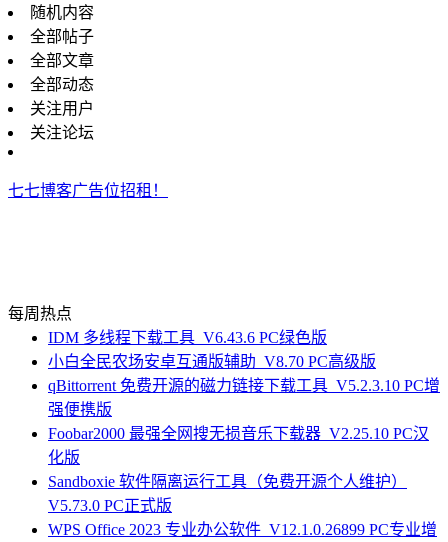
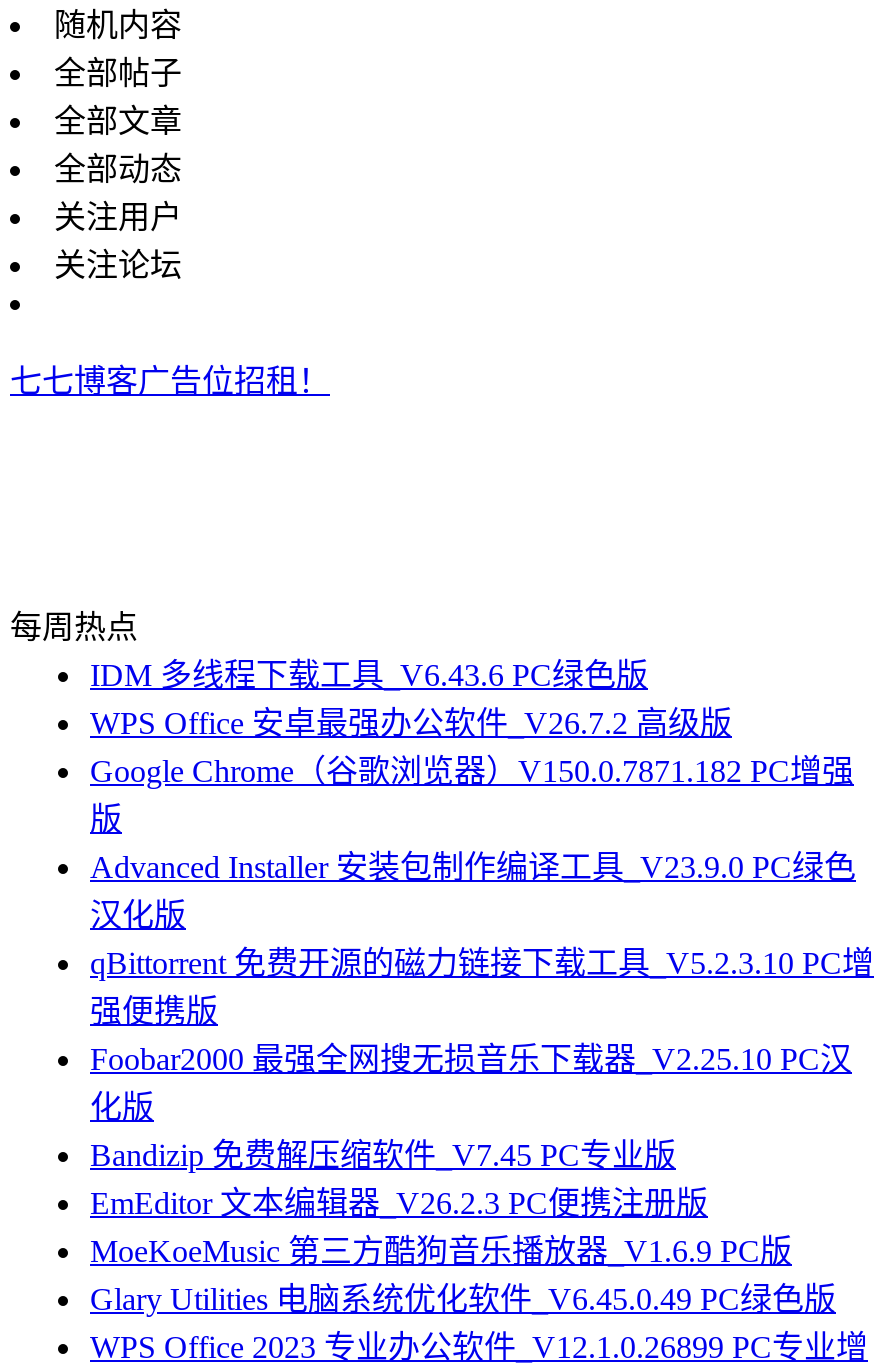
- 小白全民农场安卓互通版辅助_V8.70 PC高级版
+ WPS Office 安卓最强办公软件_V26.7.2 高级版
+ Google Chrome（谷歌浏览器）V150.0.7871.182 PC增强
+ 版
+ Advanced Installer 安装包制作编译工具_V23.9.0 PC绿色
+ 汉化版

- Sandboxie 软件隔离运行工具（免费开源个人维护）
- V5.73.0 PC正式版
+ Bandizip 免费解压缩软件_V7.45 PC专业版
+ EmEditor 文本编辑器_V26.2.3 PC便携注册版
+ MoeKoeMusic 第三方酷狗音乐播放器_V1.6.9 PC版
+ Glary Utilities 电脑系统优化软件_V6.45.0.49 PC绿色版
